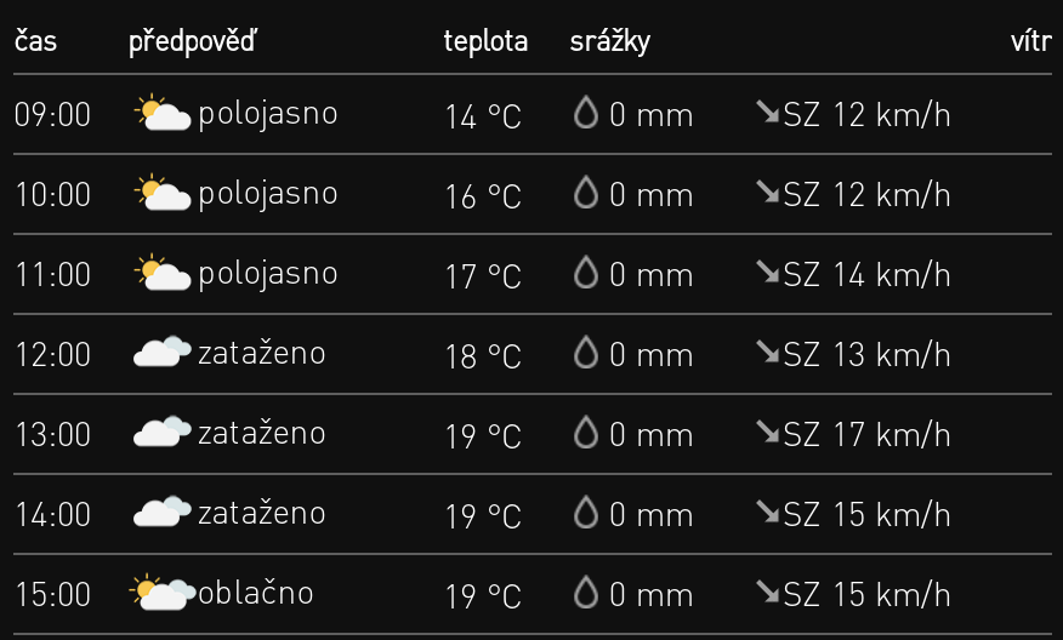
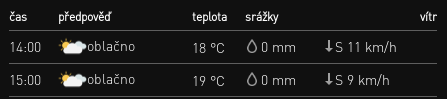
- 09:00
- polojasno
- 14 °C
- 0 mm
- SZ 12 km/h
- 10:00
- polojasno
- 16 °C
- 0 mm
- SZ 12 km/h
- 11:00
- polojasno
- 17 °C
- 0 mm
- SZ 14 km/h
- 12:00
- zataženo
+ 14:00
+ oblačno

- SZ 13 km/h
- 13:00
- zataženo
- 19 °C
- 0 mm
- SZ 17 km/h
- 14:00
- zataženo
- 19 °C
- 0 mm
- SZ 15 km/h
+ S 11 km/h

- SZ 15 km/h
+ S 9 km/h
